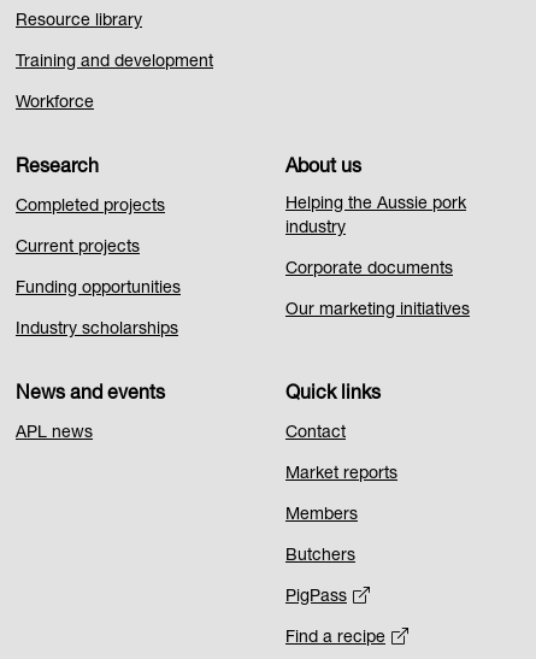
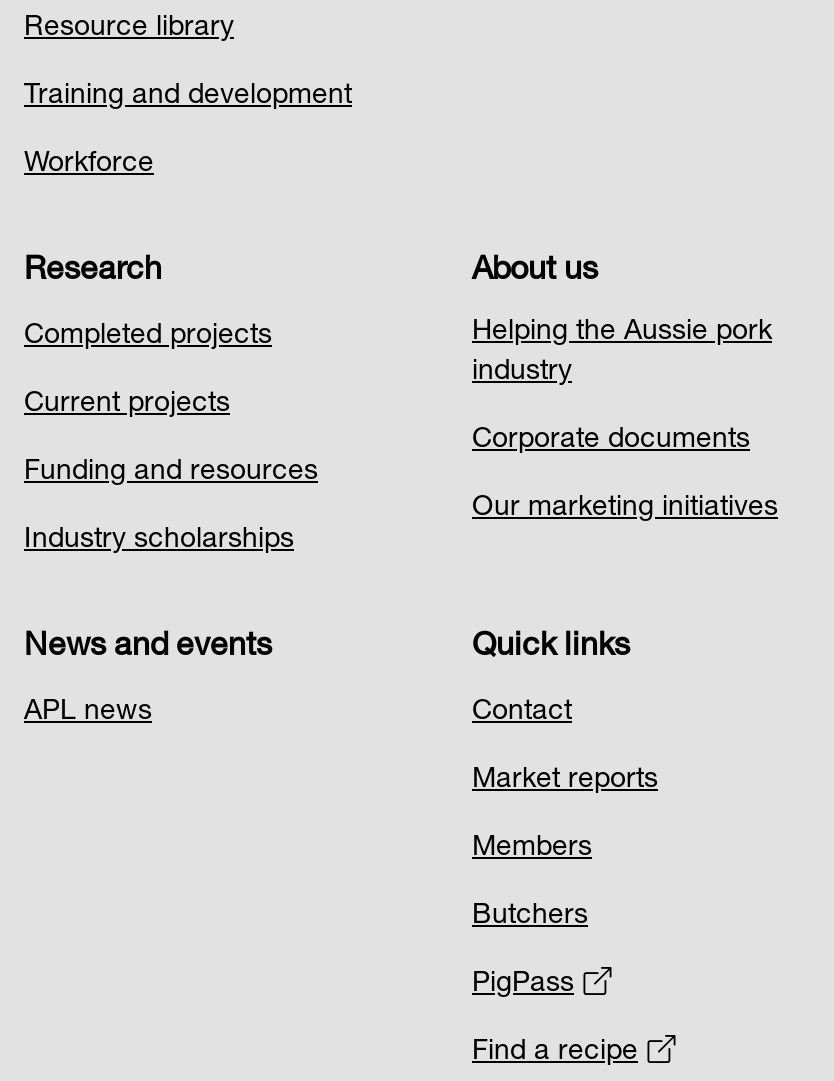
- Funding opportunities
+ Funding and resources
